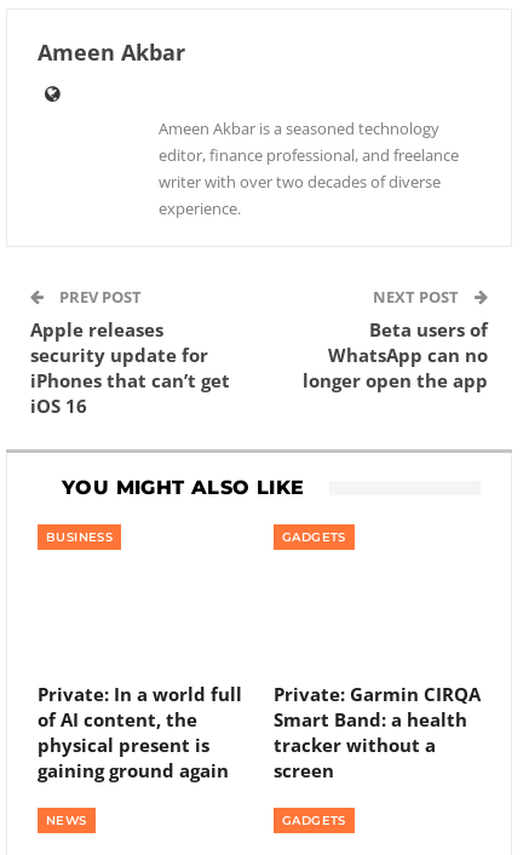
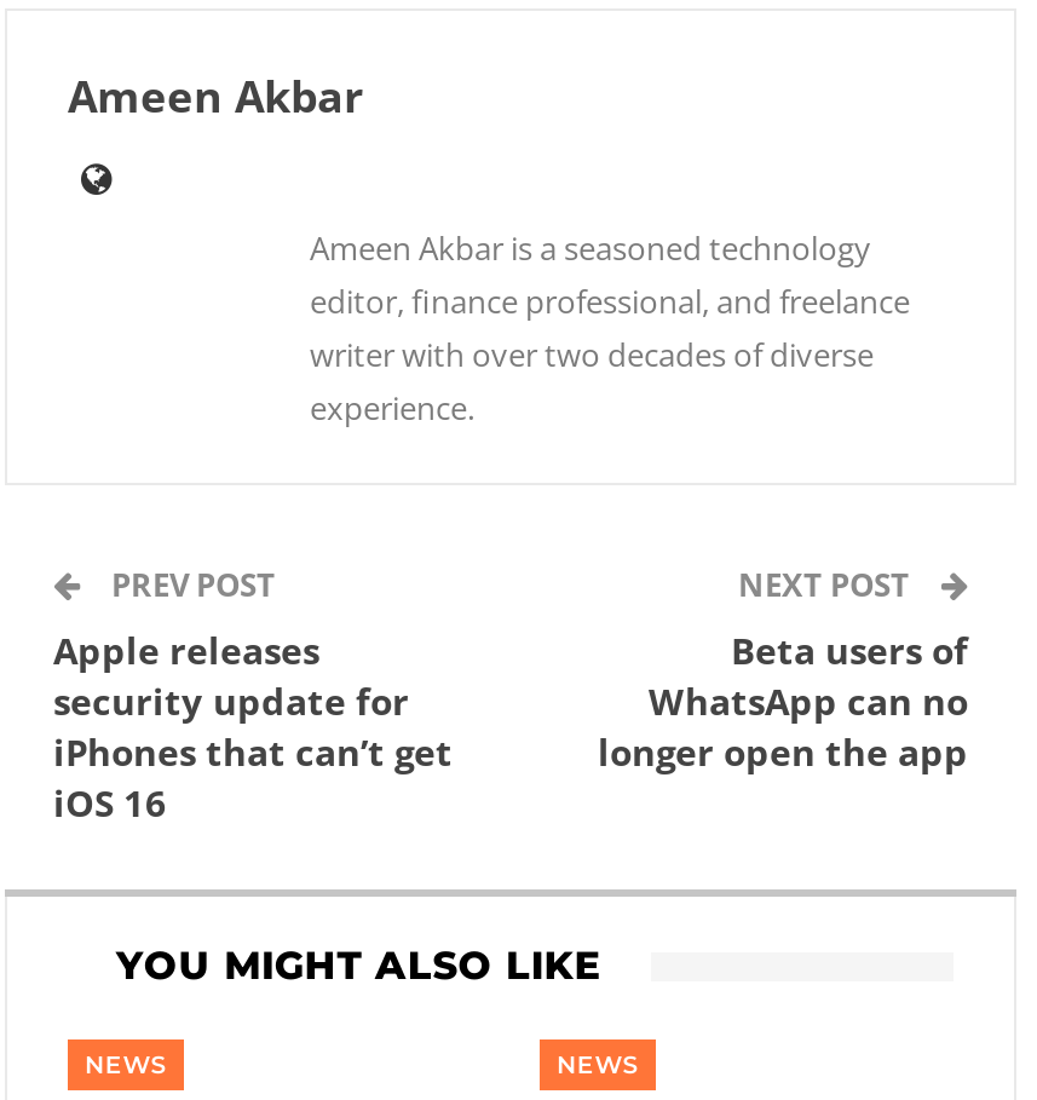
- BUSINESS

- GADGETS

- Private: In a world full
- of AI content, the
- physical present is
- gaining ground again

- Private: Garmin CIRQA
- Smart Band: a health
- tracker without a
- screen

- GADGETS
+ NEWS
